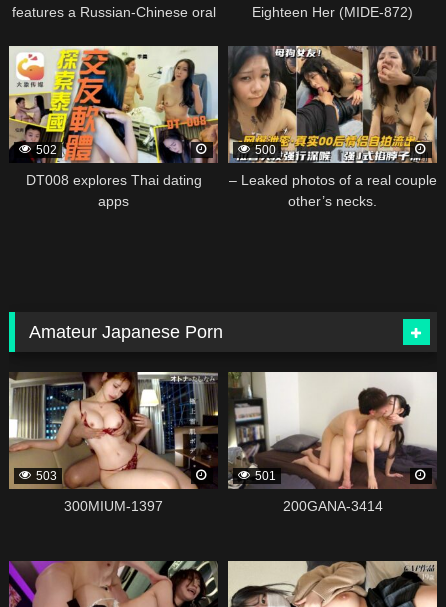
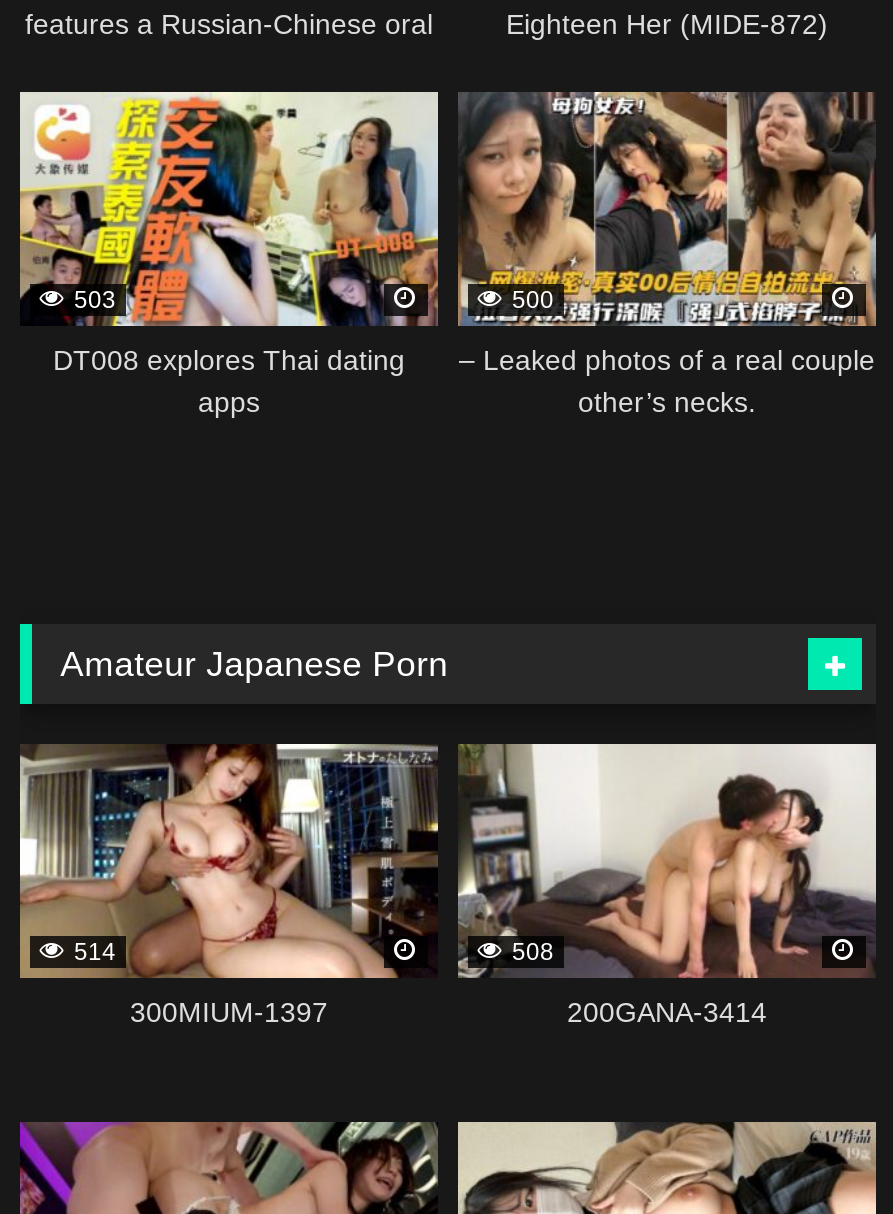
- 502
+ 503

- 503
+ 514

- 501
+ 508
